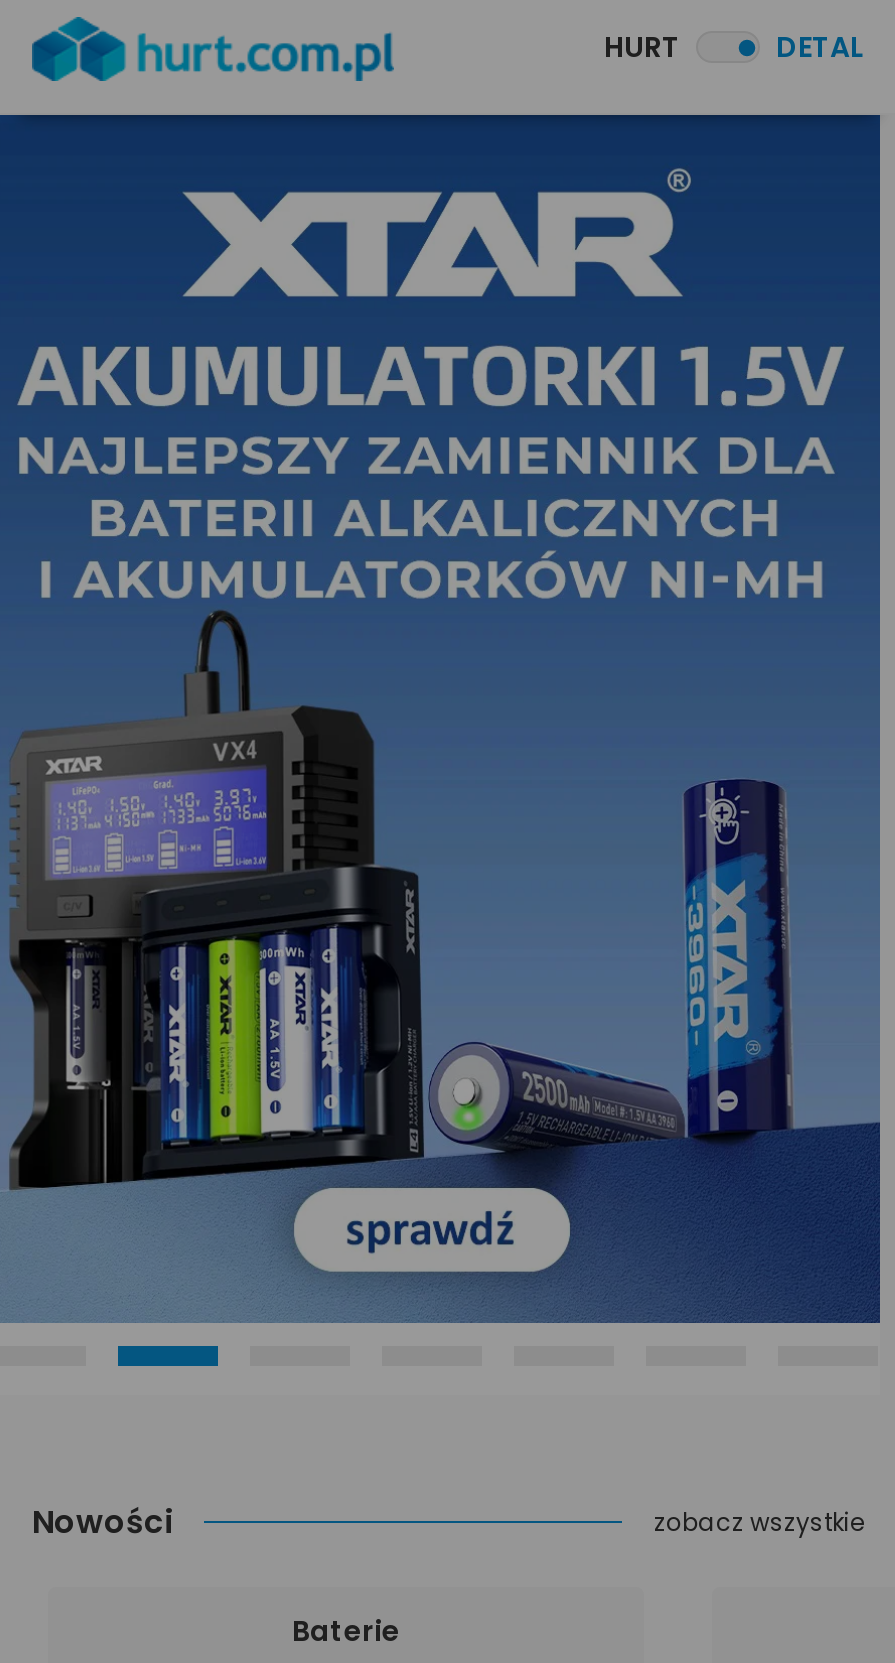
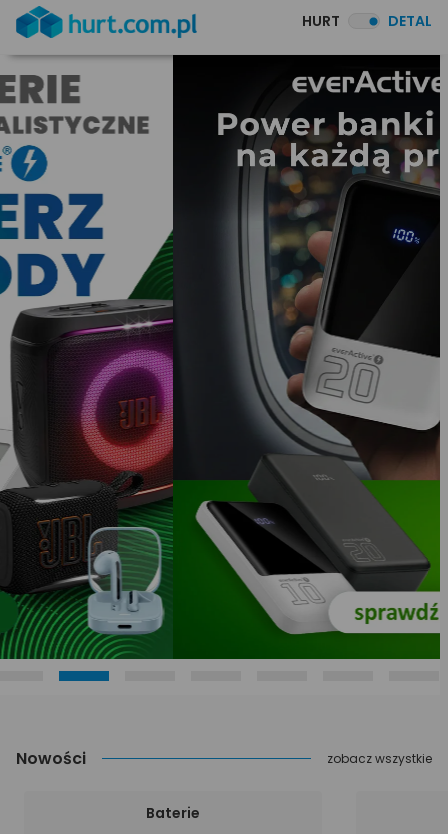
- [image]
+ [image]
